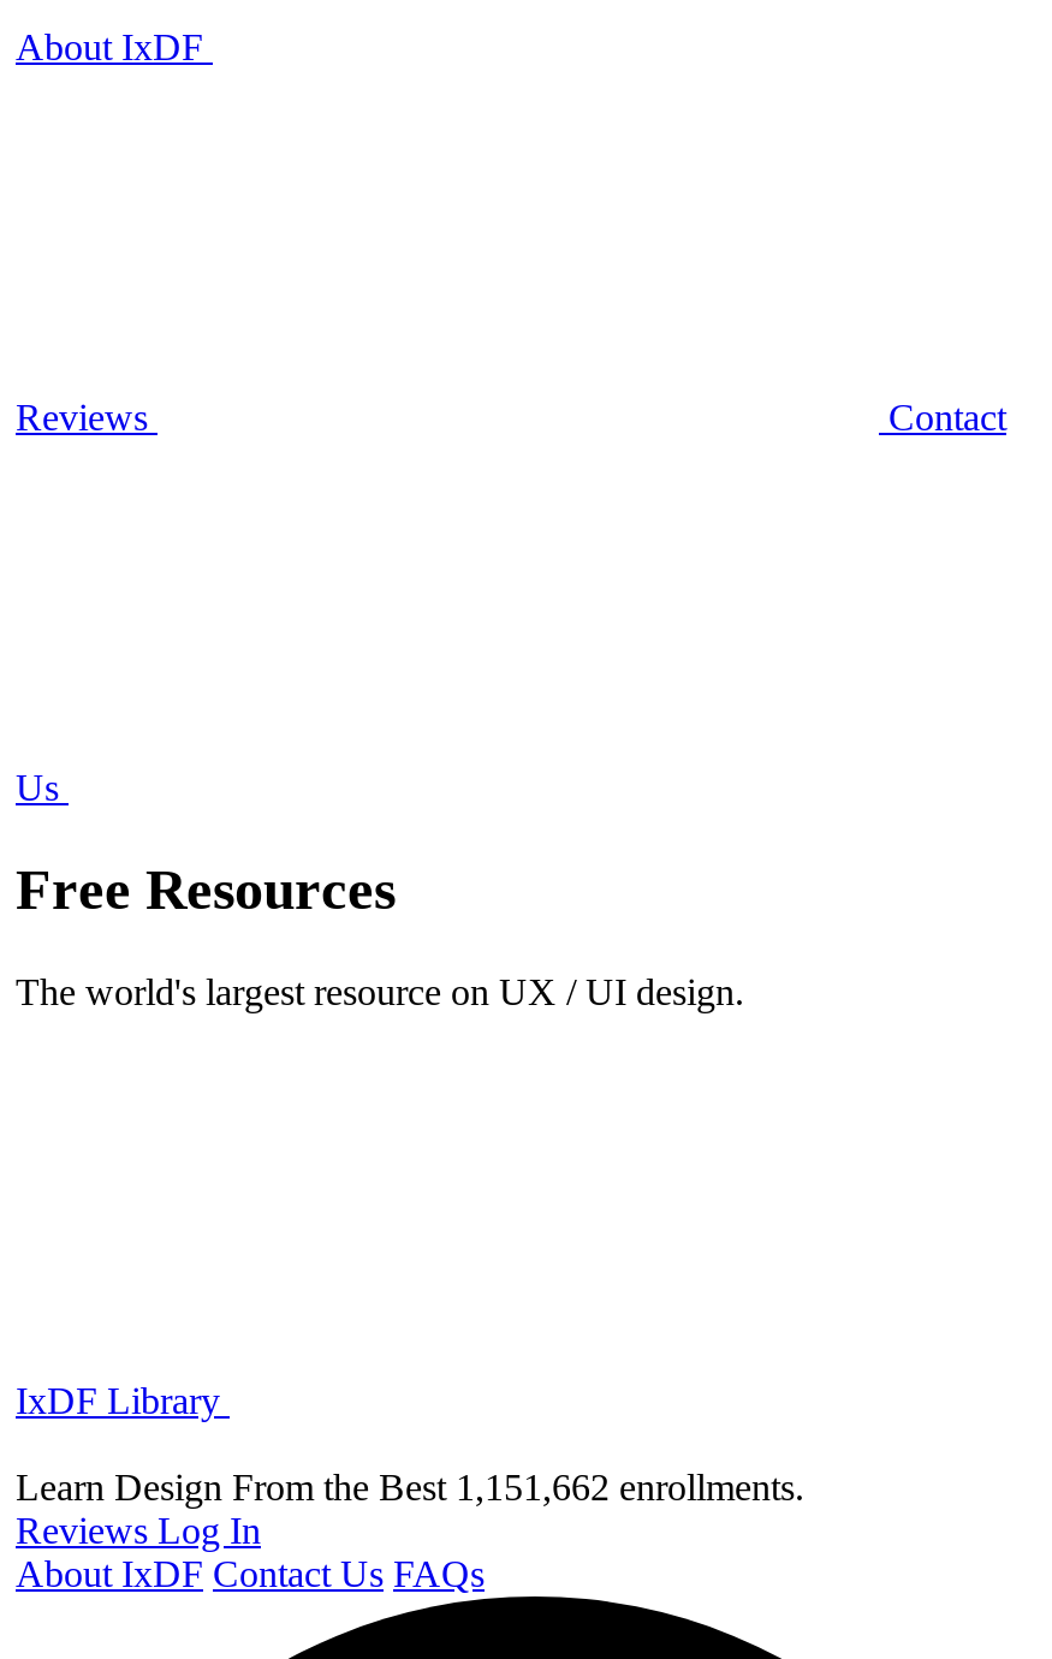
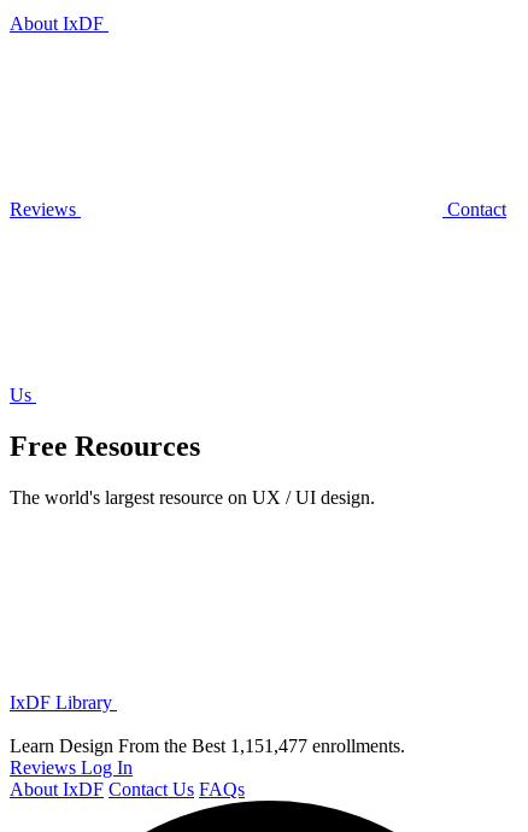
- Learn Design From the Best 1,151,662 enrollments.
+ Learn Design From the Best 1,151,477 enrollments.
